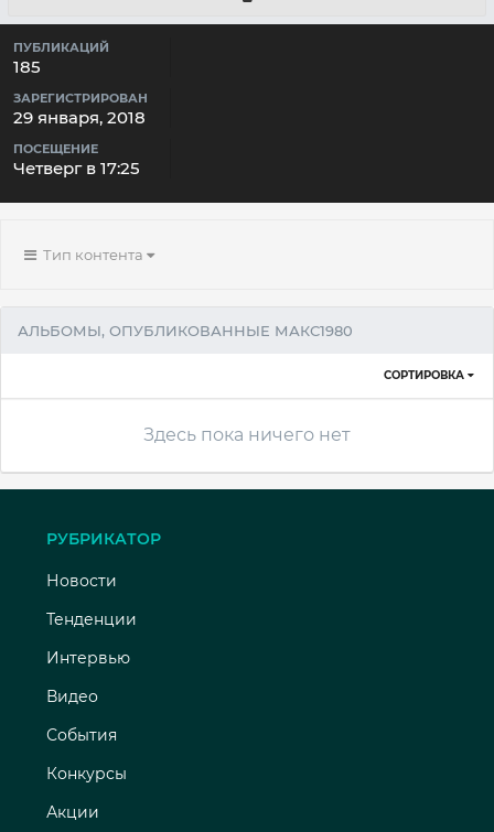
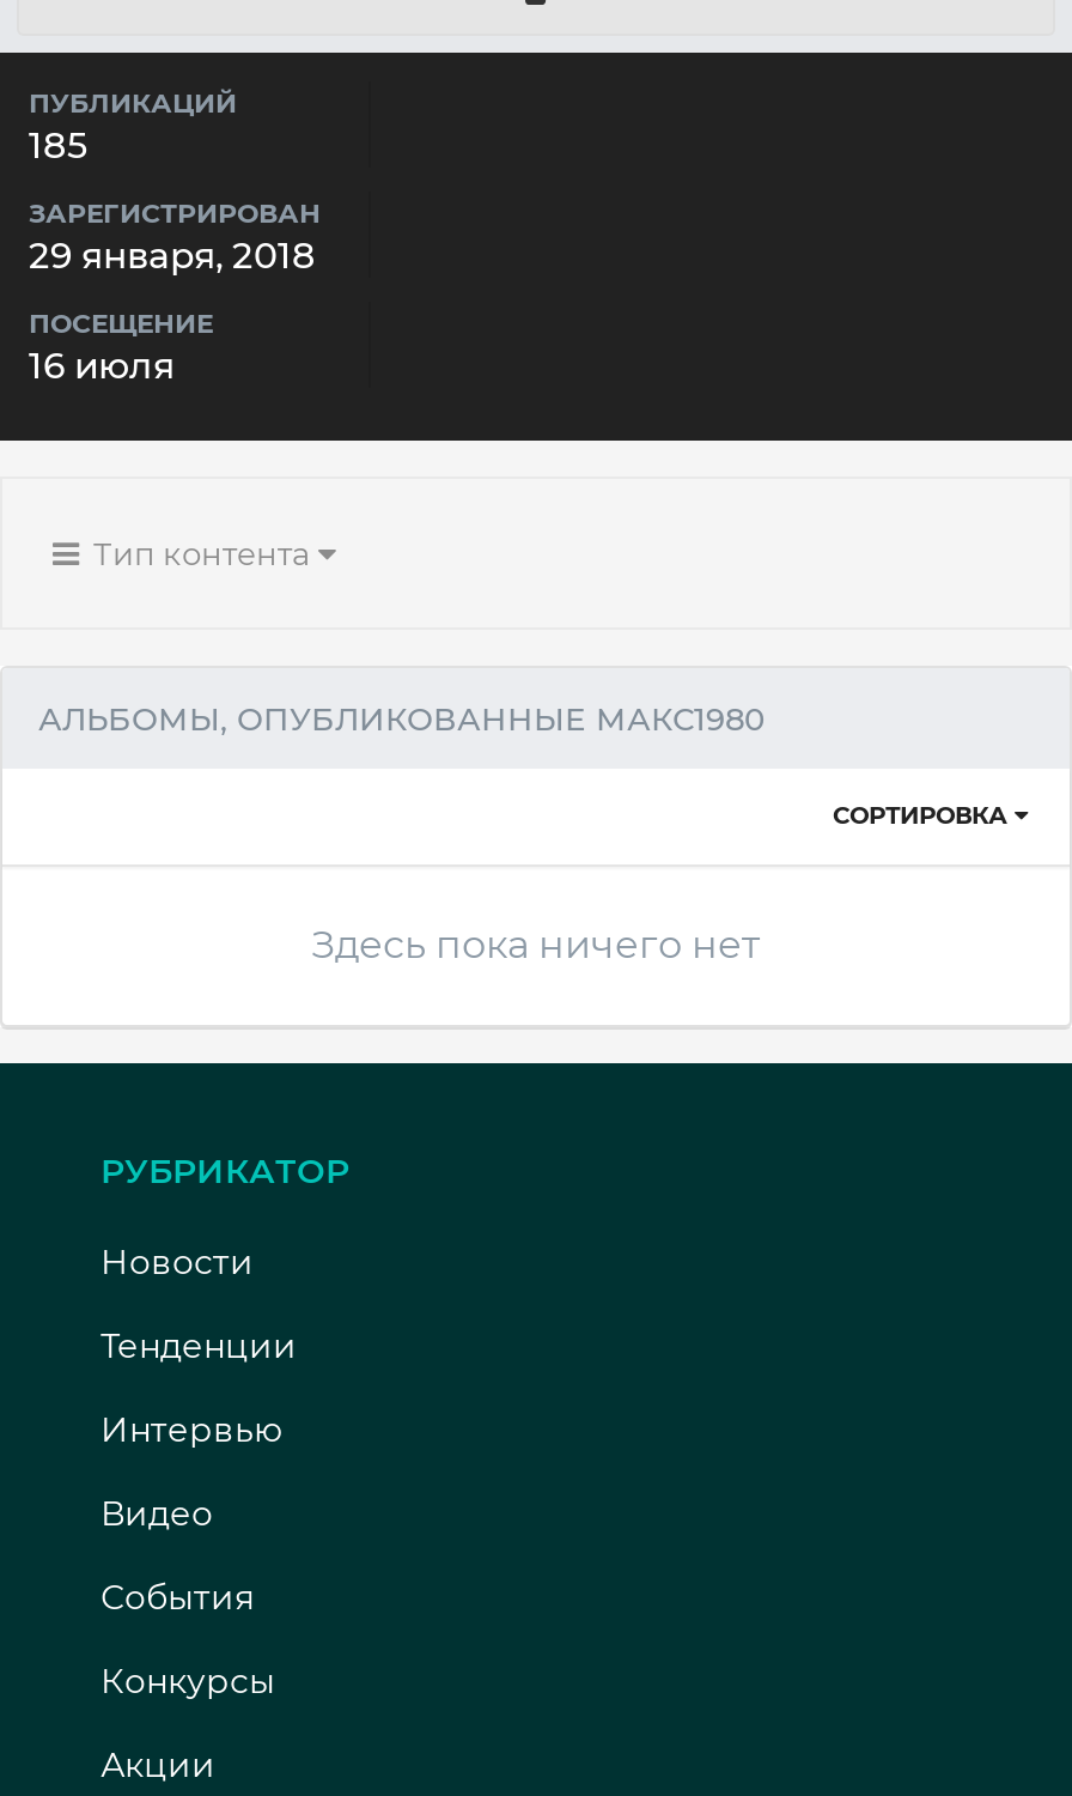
- Четверг в 17:25
+ 16 июля
